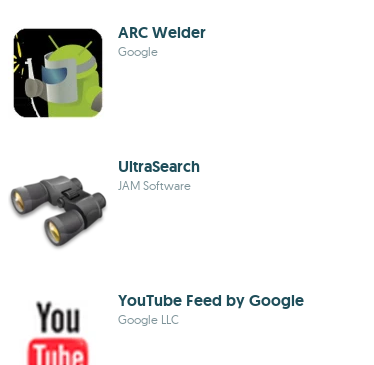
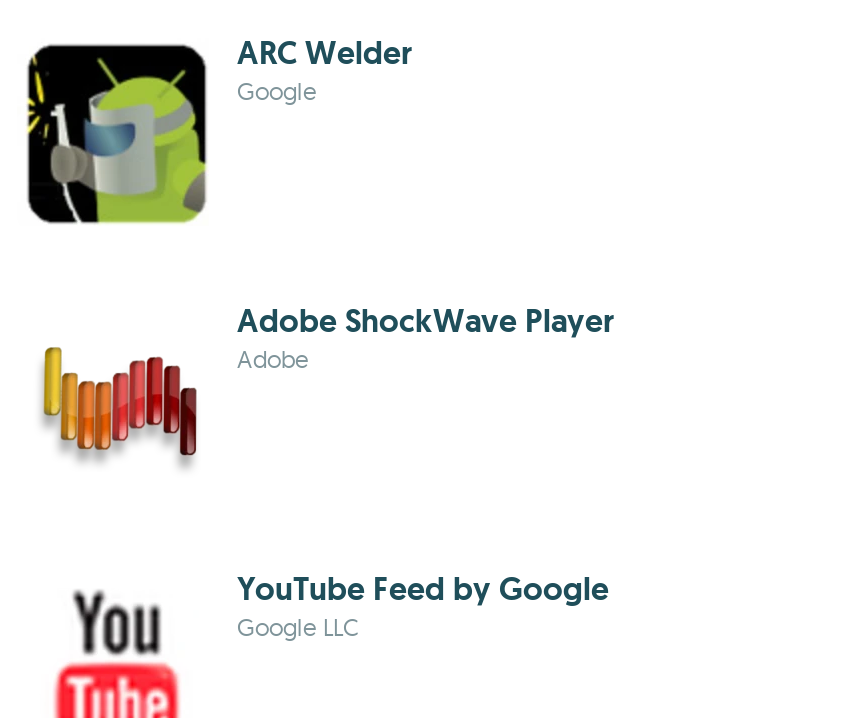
- [image]
- UltraSearch
- JAM Software
+ [image]
+ Adobe ShockWave Player
+ Adobe
